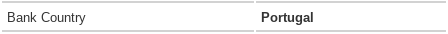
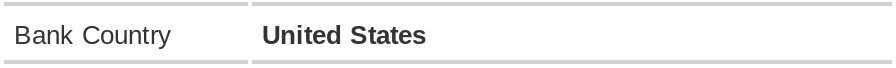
- Portugal
+ United States
